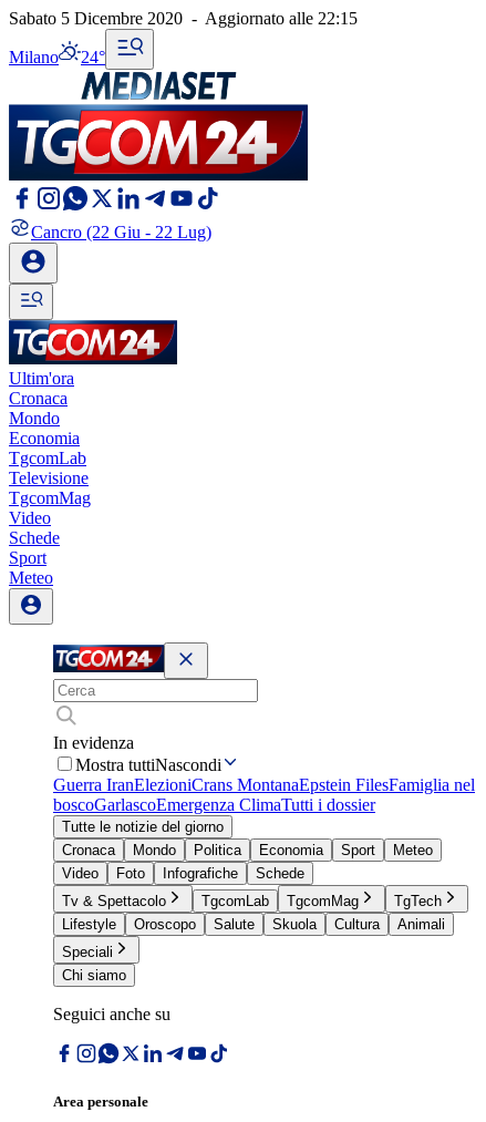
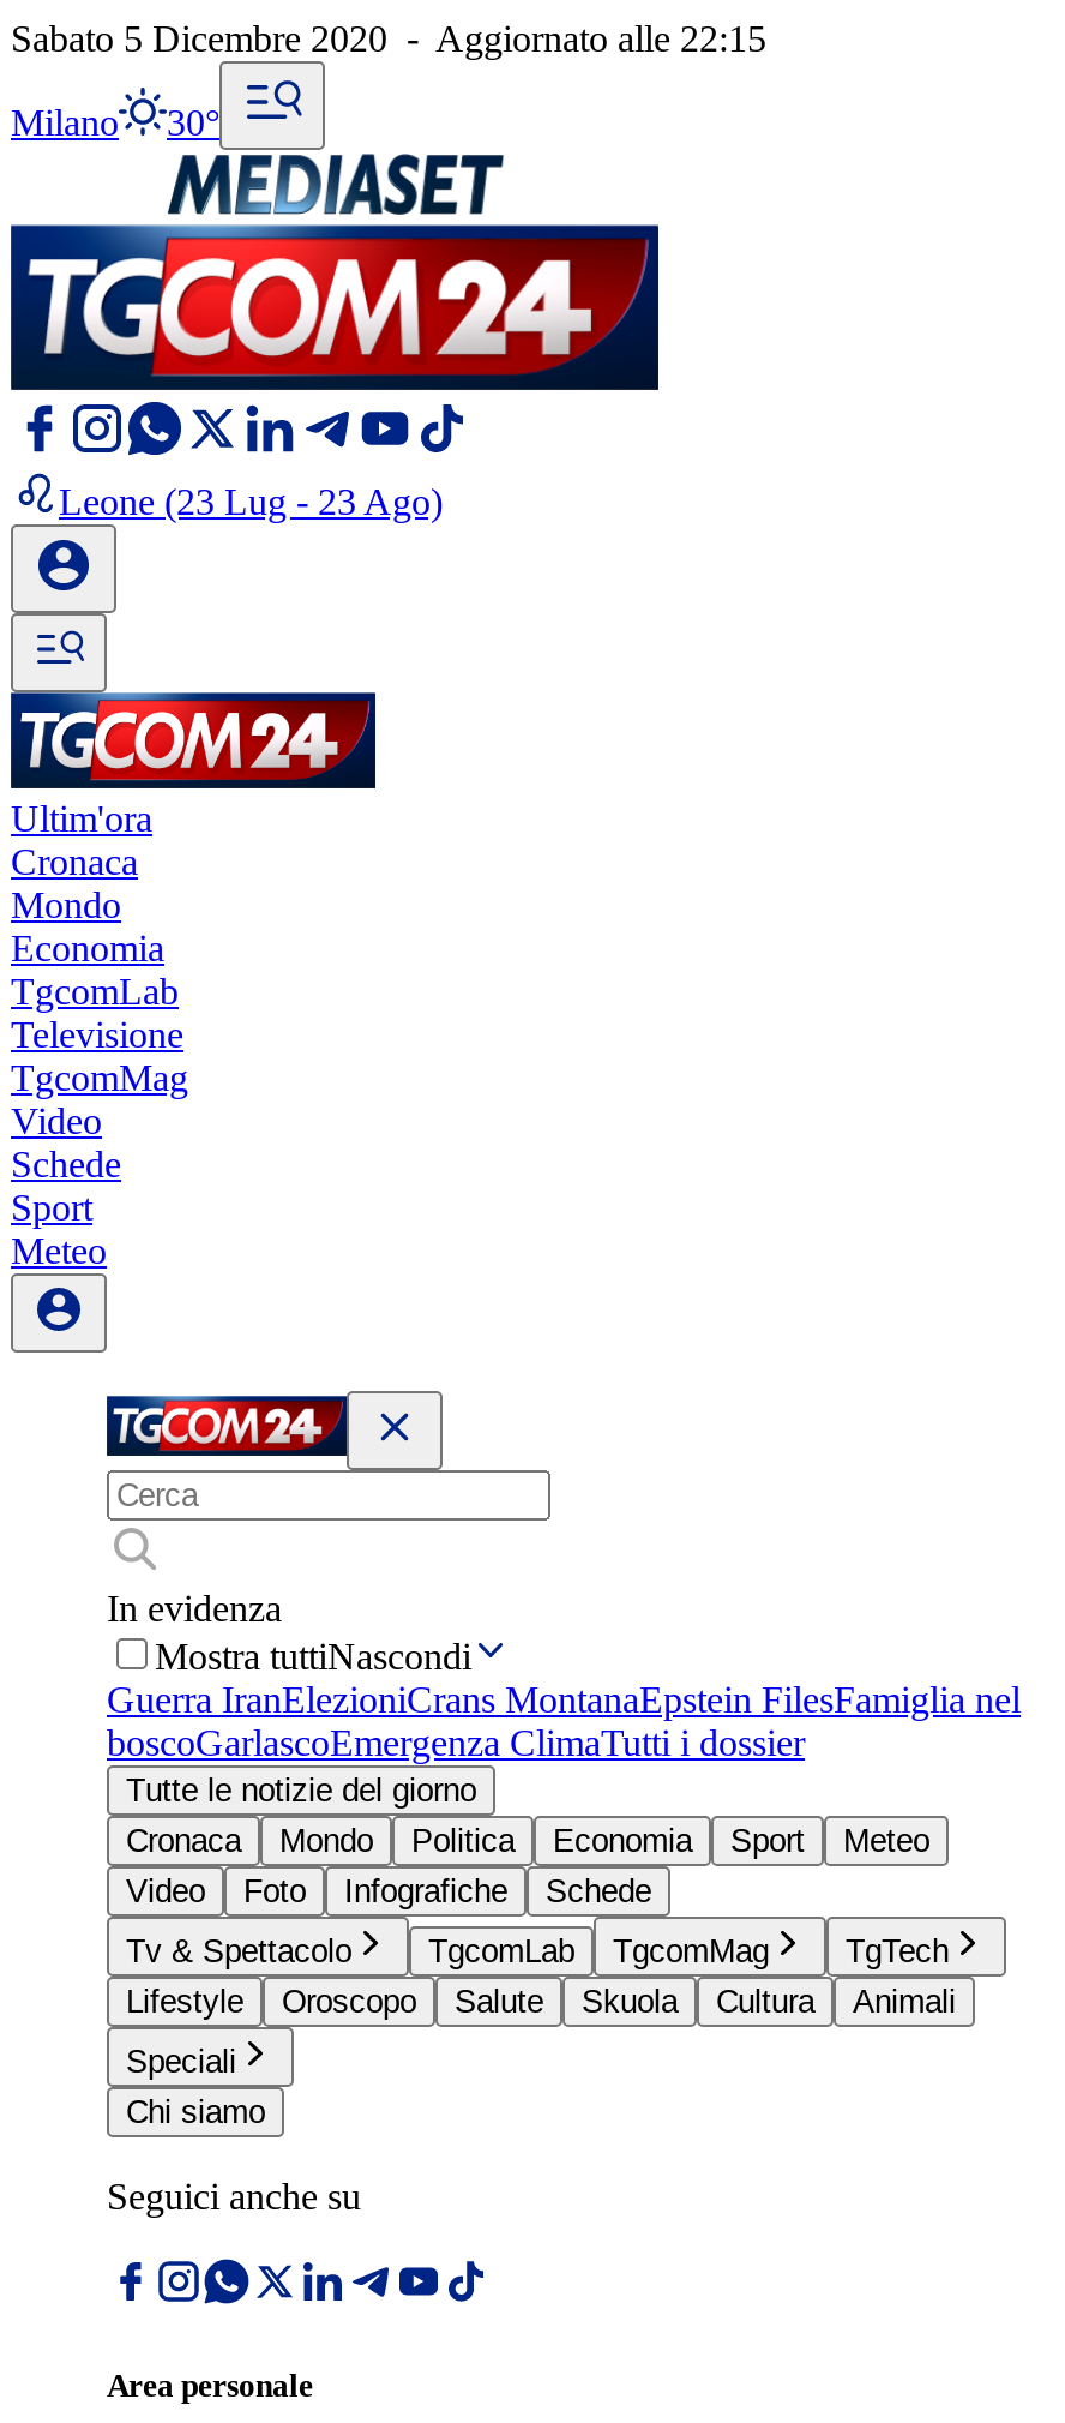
- Milano 24°
+ Milano 30°

- Cancro (22 Giu - 22 Lug)
+ Leone (23 Lug - 23 Ago)
